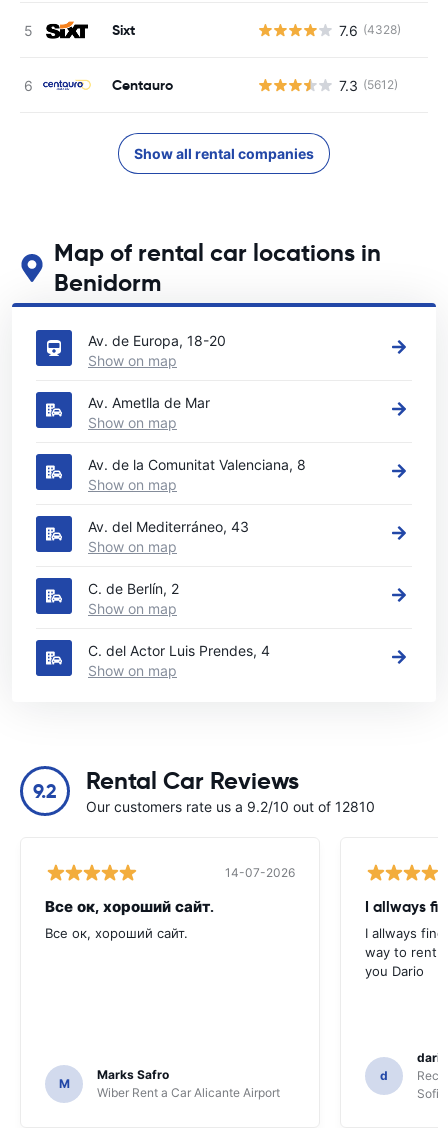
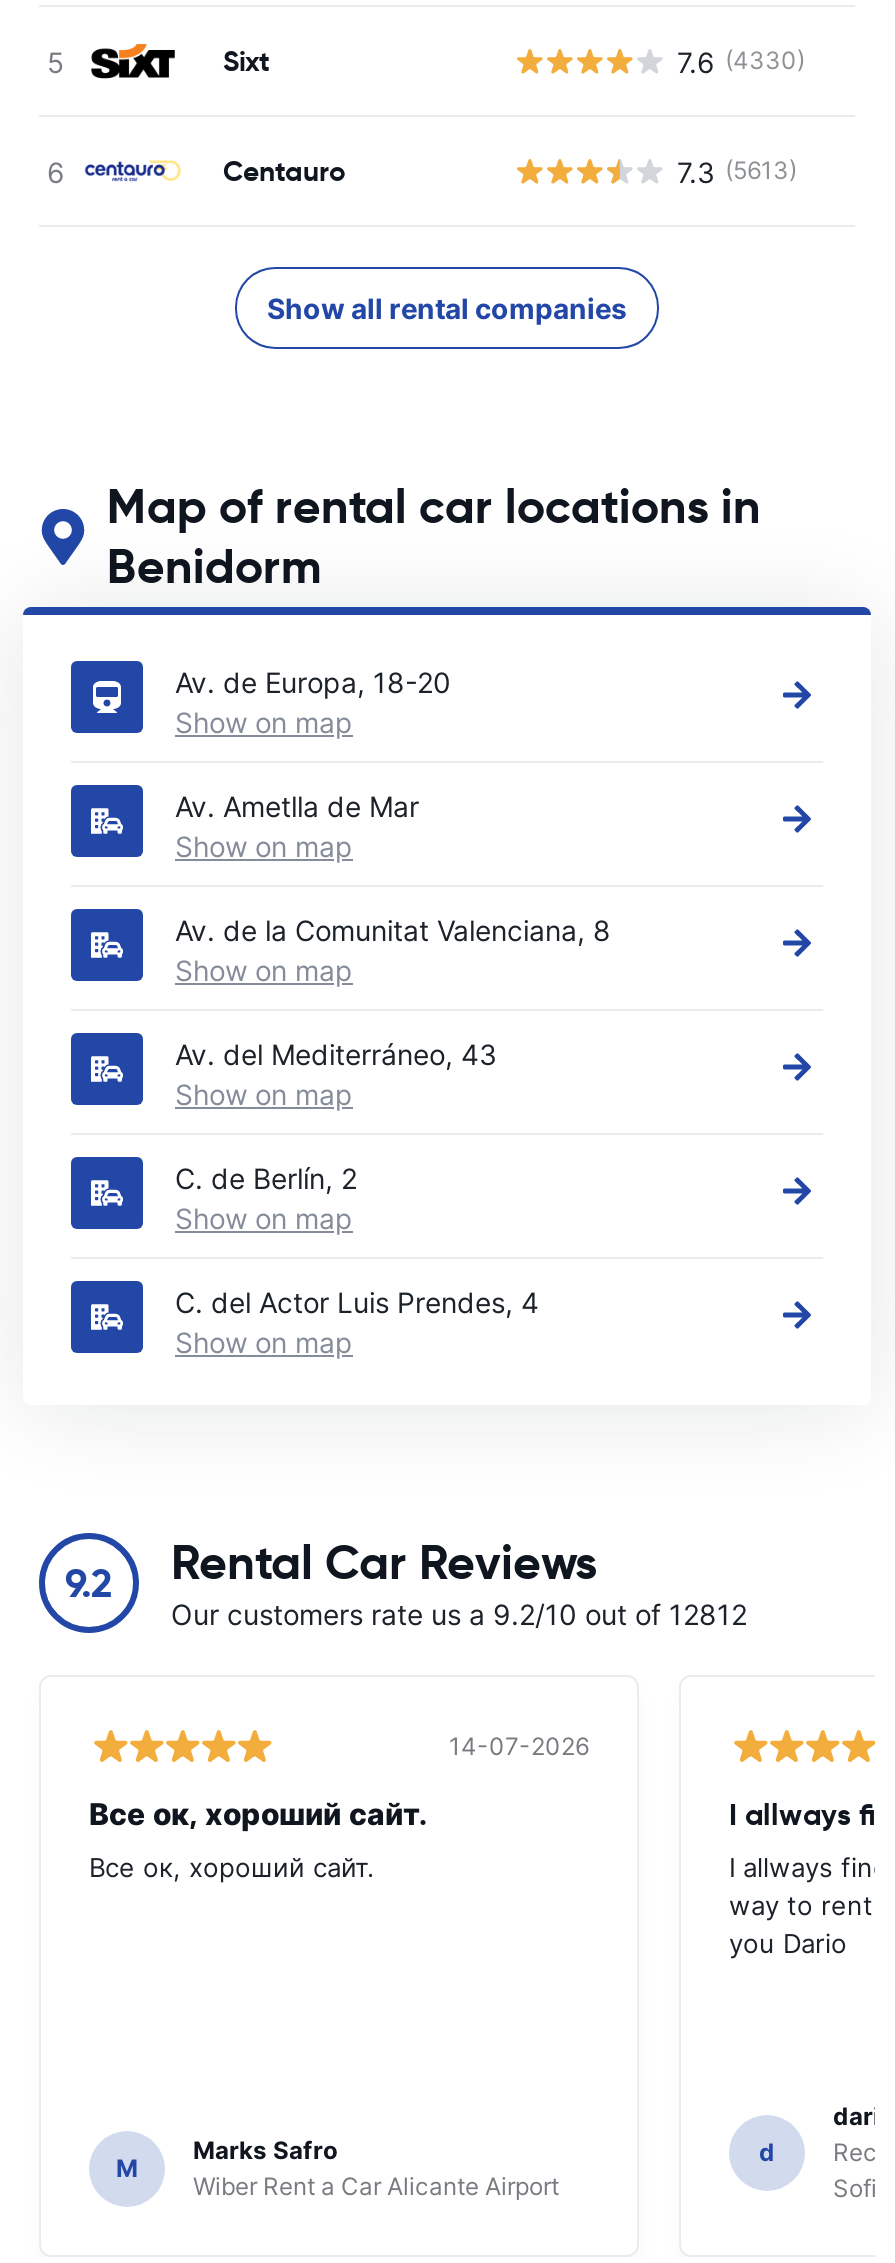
- 7.6 (4328)
+ 7.6 (4330)

- 7.3 (5612)
+ 7.3 (5613)

- Our customers rate us a 9.2/10 out of 12810
+ Our customers rate us a 9.2/10 out of 12812
